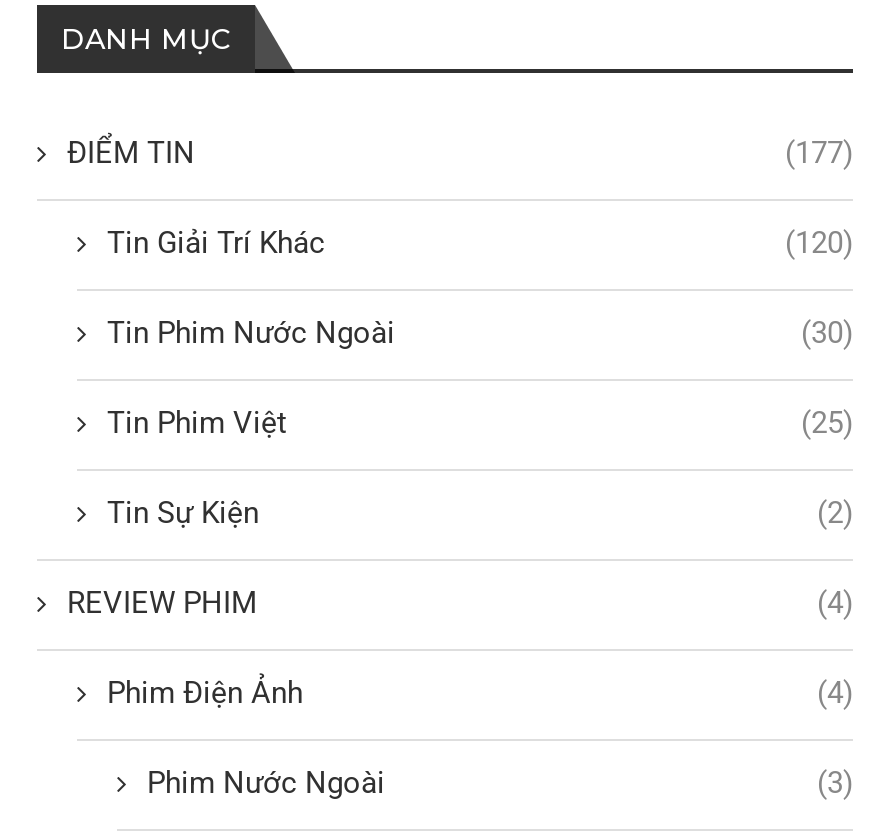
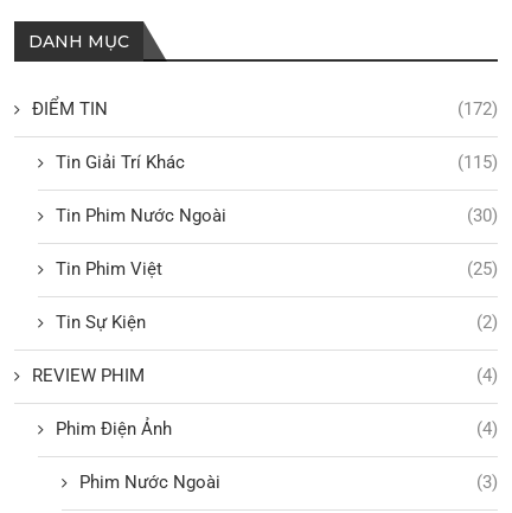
- (177)
+ (172)

- (120)
+ (115)
